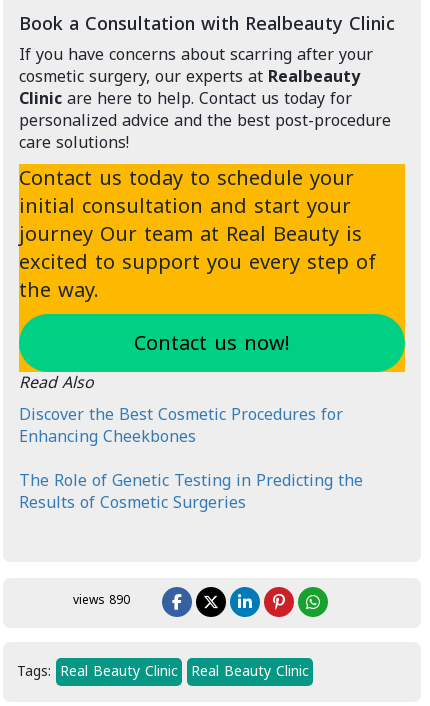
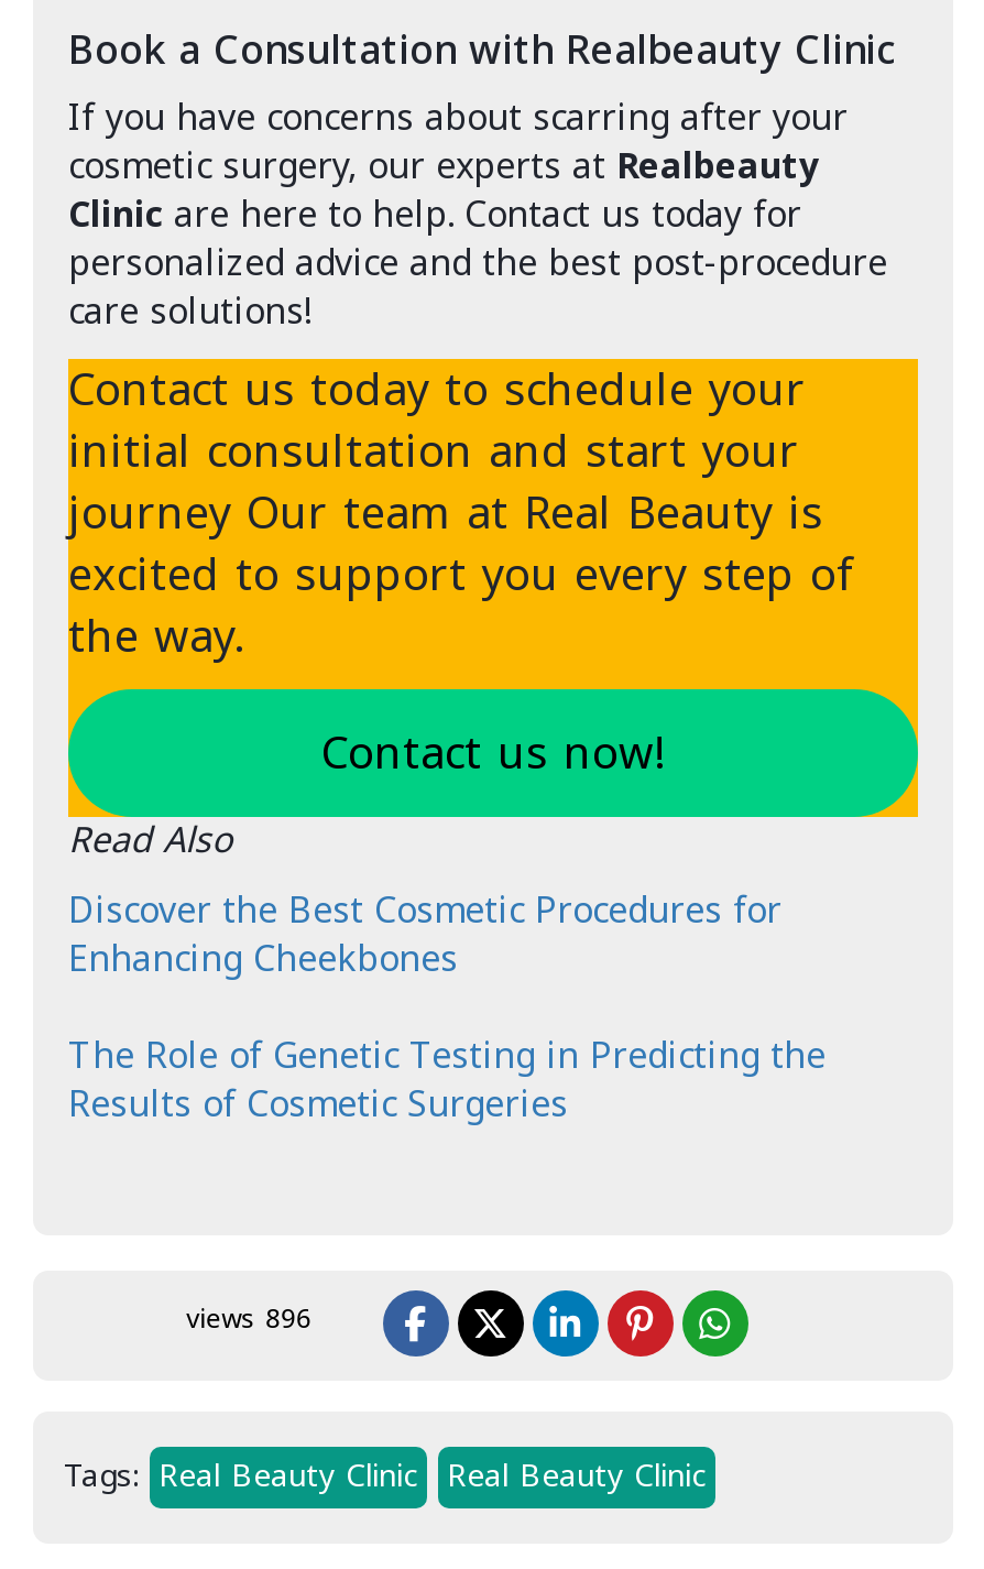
- views 890
+ views 896
